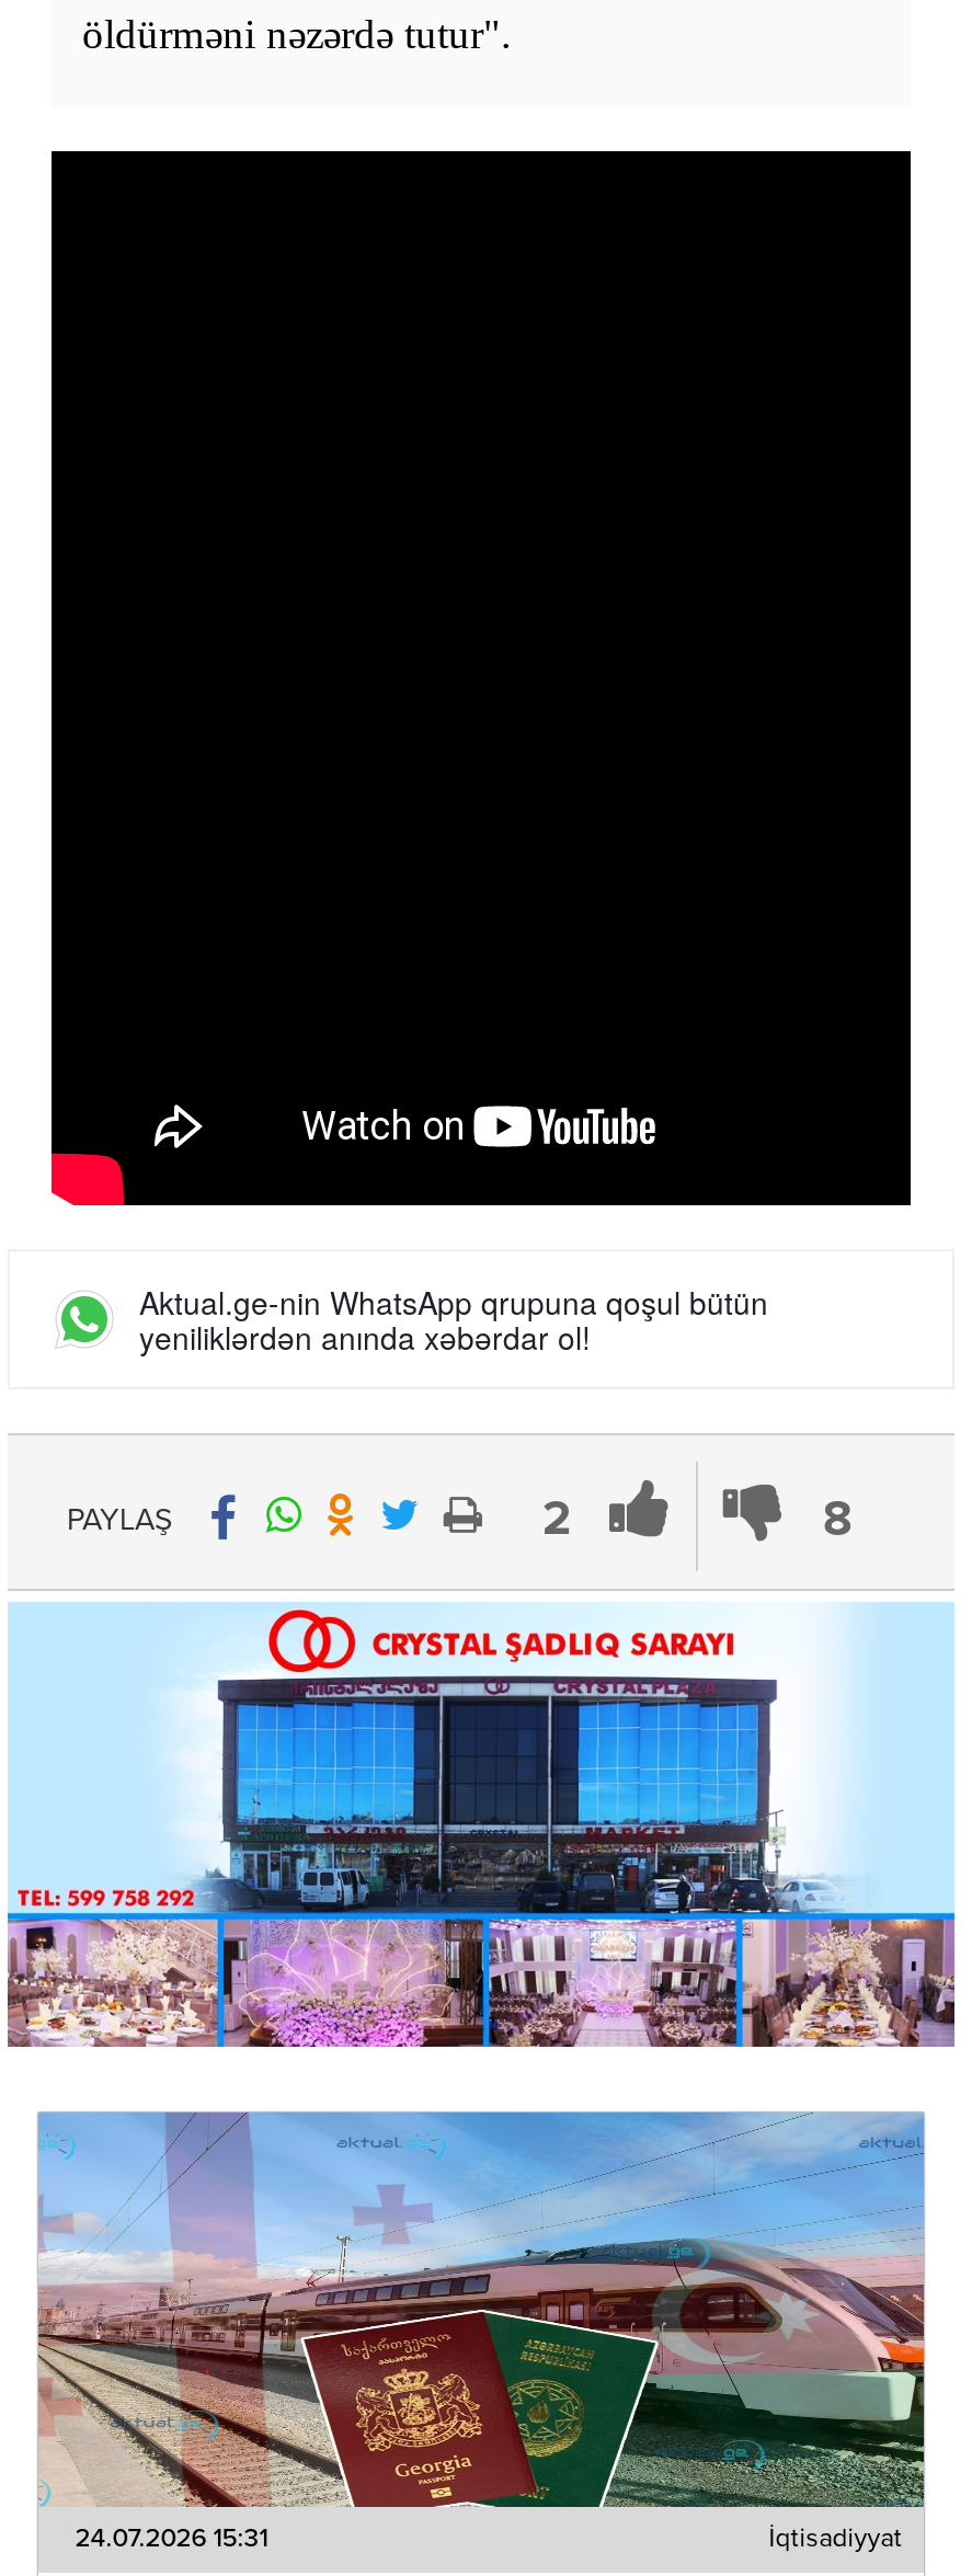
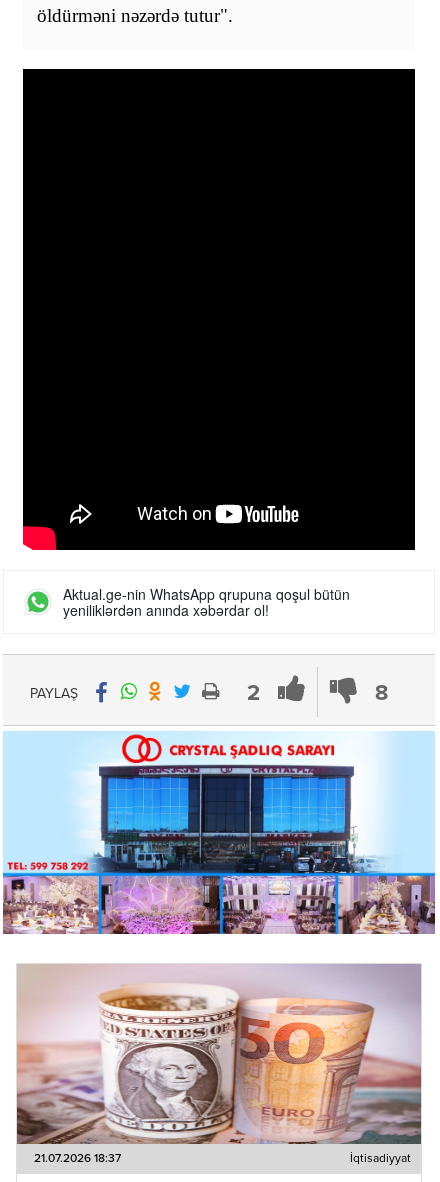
- [image]
- 24.07.2026 15:31
+ [image]
+ 21.07.2026 18:37
